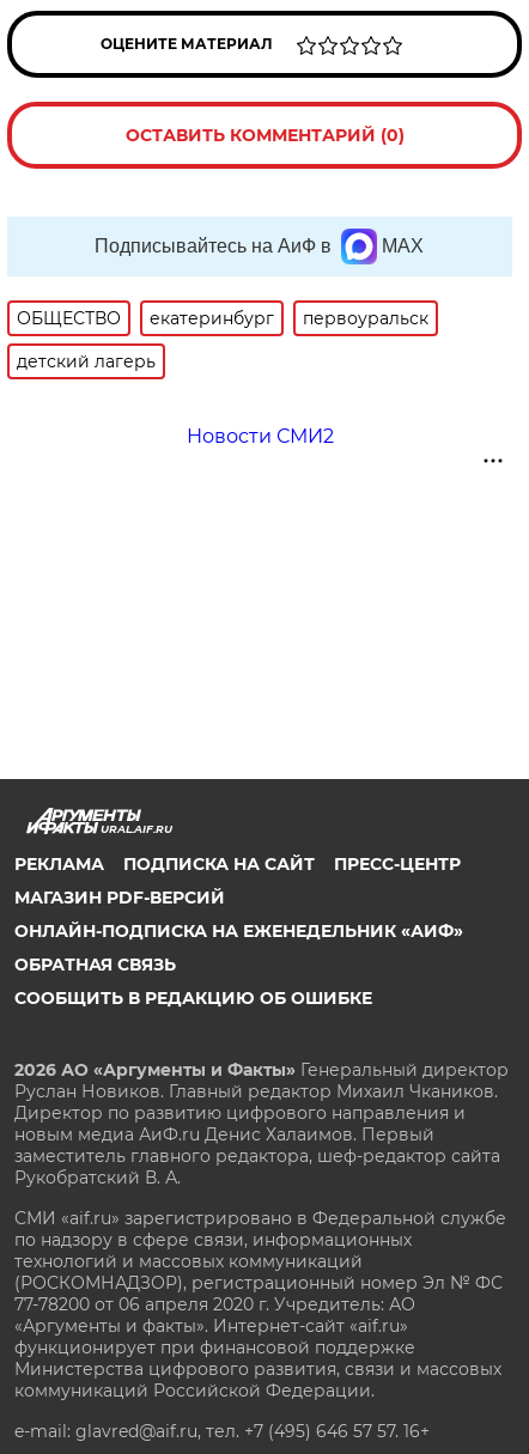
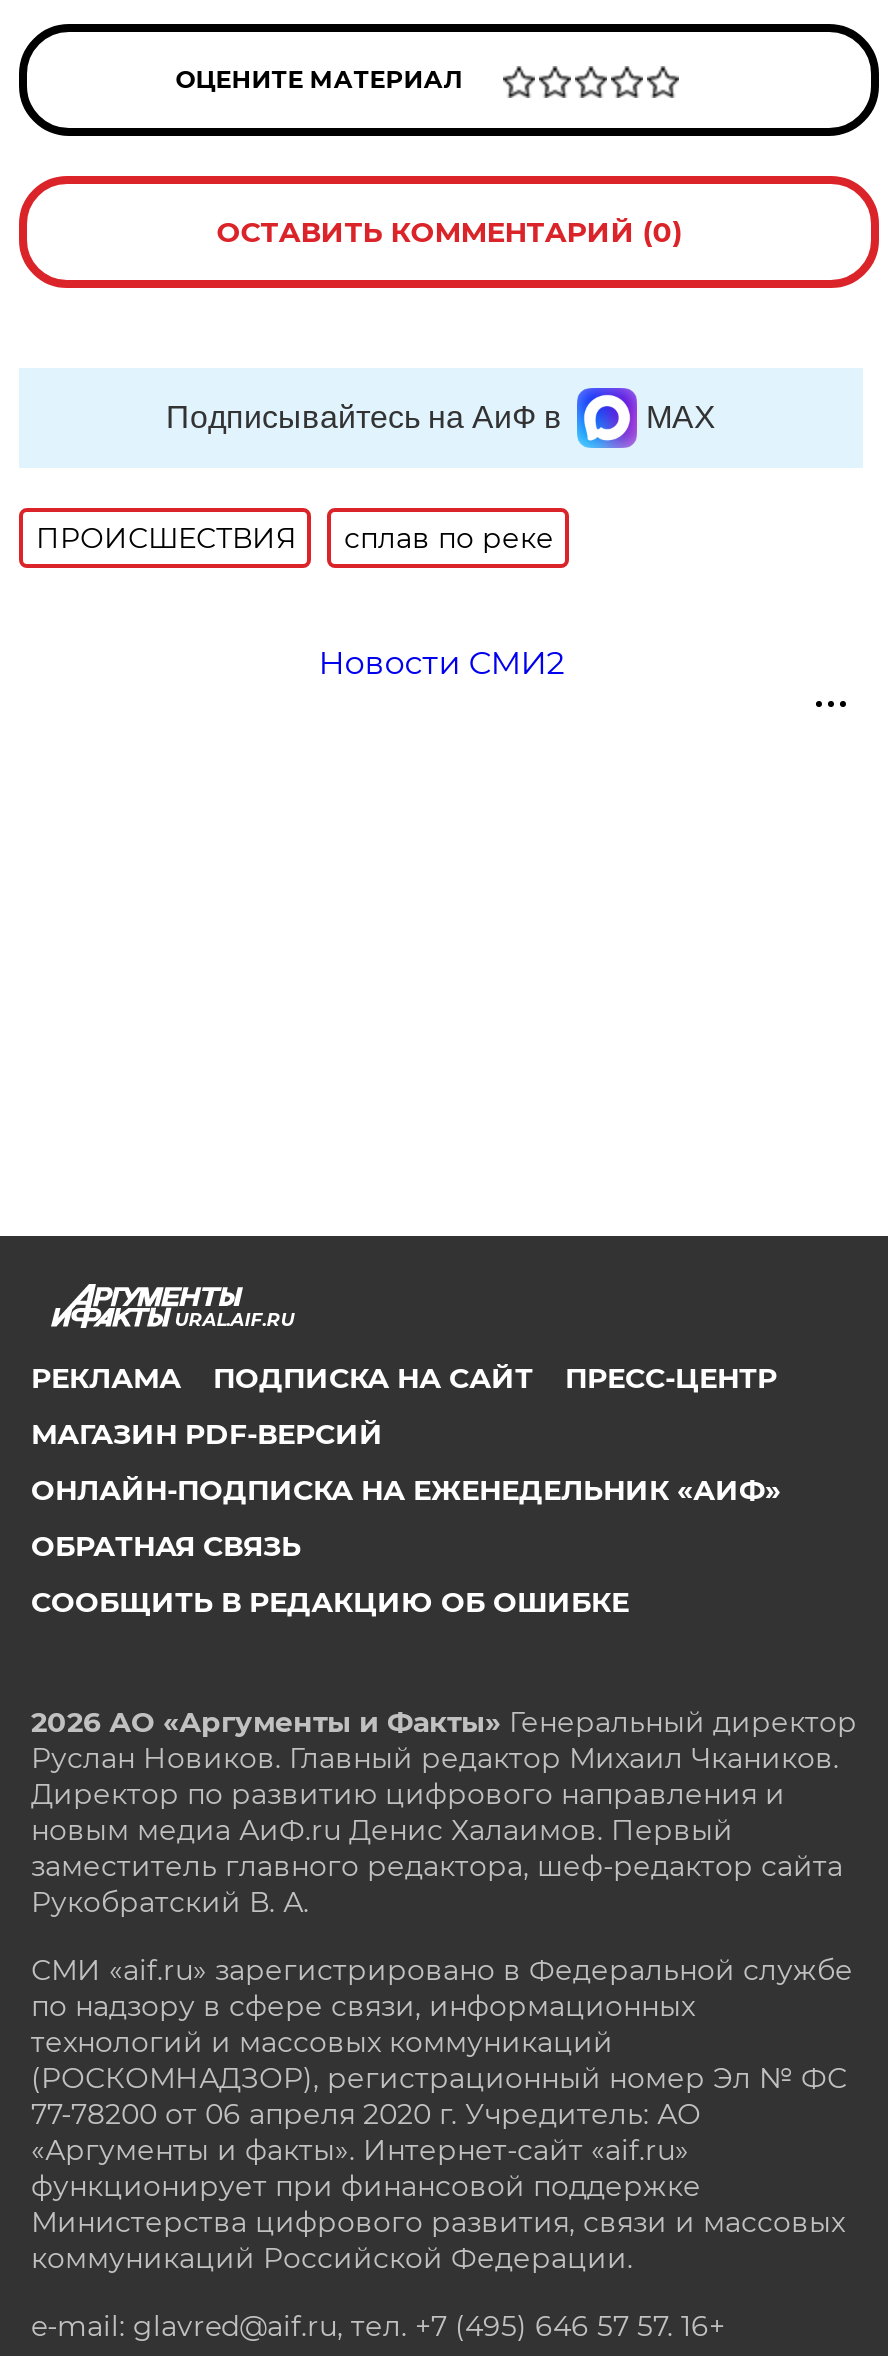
- ОБЩЕСТВО
- екатеринбург
- первоуральск
- детский лагерь
+ ПРОИСШЕСТВИЯ
+ сплав по реке
